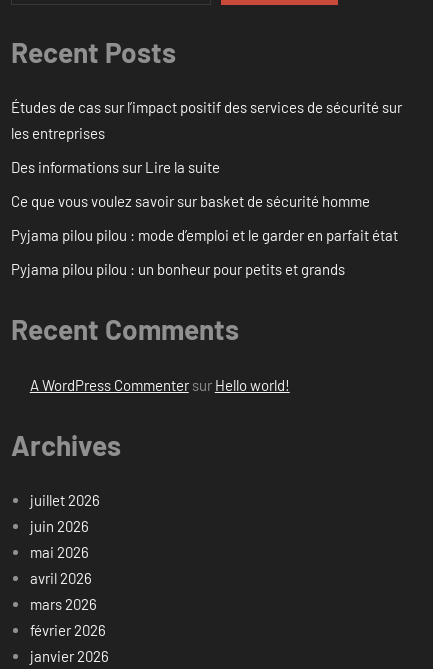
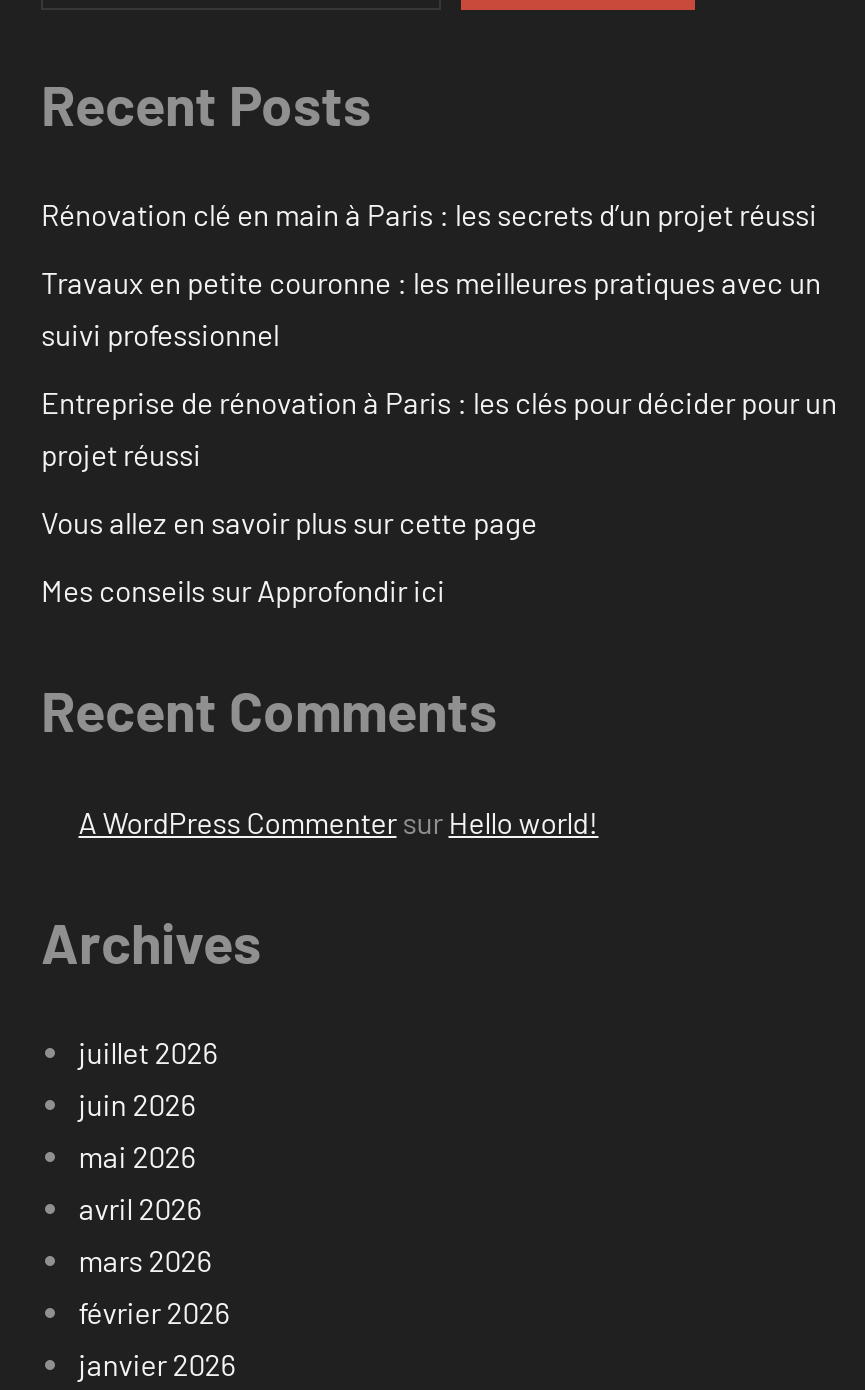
- Études de cas sur l’impact positif des services de sécurité sur
- les entreprises
+ Rénovation clé en main à Paris : les secrets d’un projet réussi

- Des informations sur Lire la suite
+ Travaux en petite couronne : les meilleures pratiques avec un
+ suivi professionnel

- Ce que vous voulez savoir sur basket de sécurité homme
+ Entreprise de rénovation à Paris : les clés pour décider pour un
+ projet réussi

- Pyjama pilou pilou : mode d’emploi et le garder en parfait état
+ Vous allez en savoir plus sur cette page

- Pyjama pilou pilou : un bonheur pour petits et grands
+ Mes conseils sur Approfondir ici
